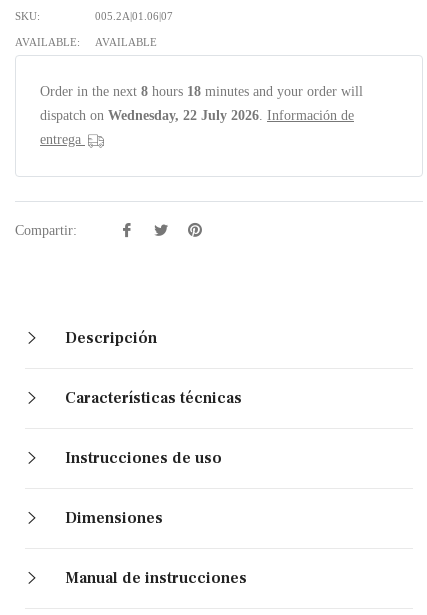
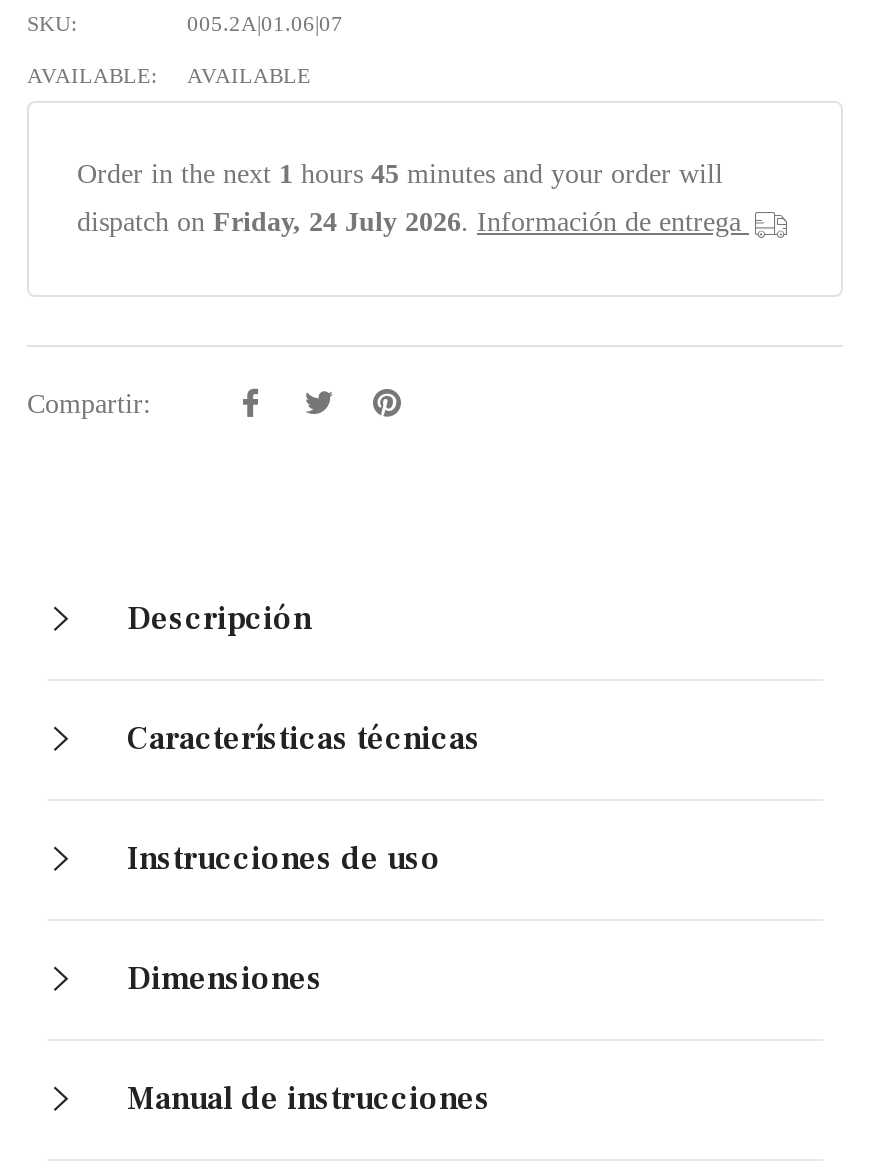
- Order in the next 8 hours 18 minutes and your order will
- dispatch on Wednesday, 22 July 2026. Información de
- entrega
+ Order in the next 1 hours 45 minutes and your order will
+ dispatch on Friday, 24 July 2026. Información de entrega
